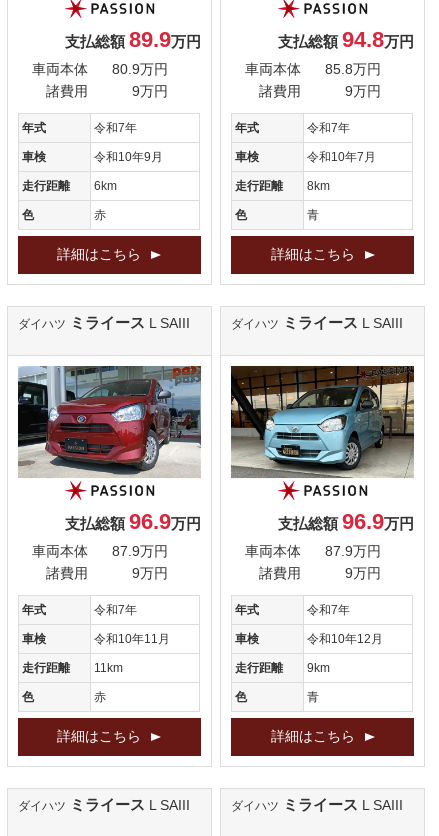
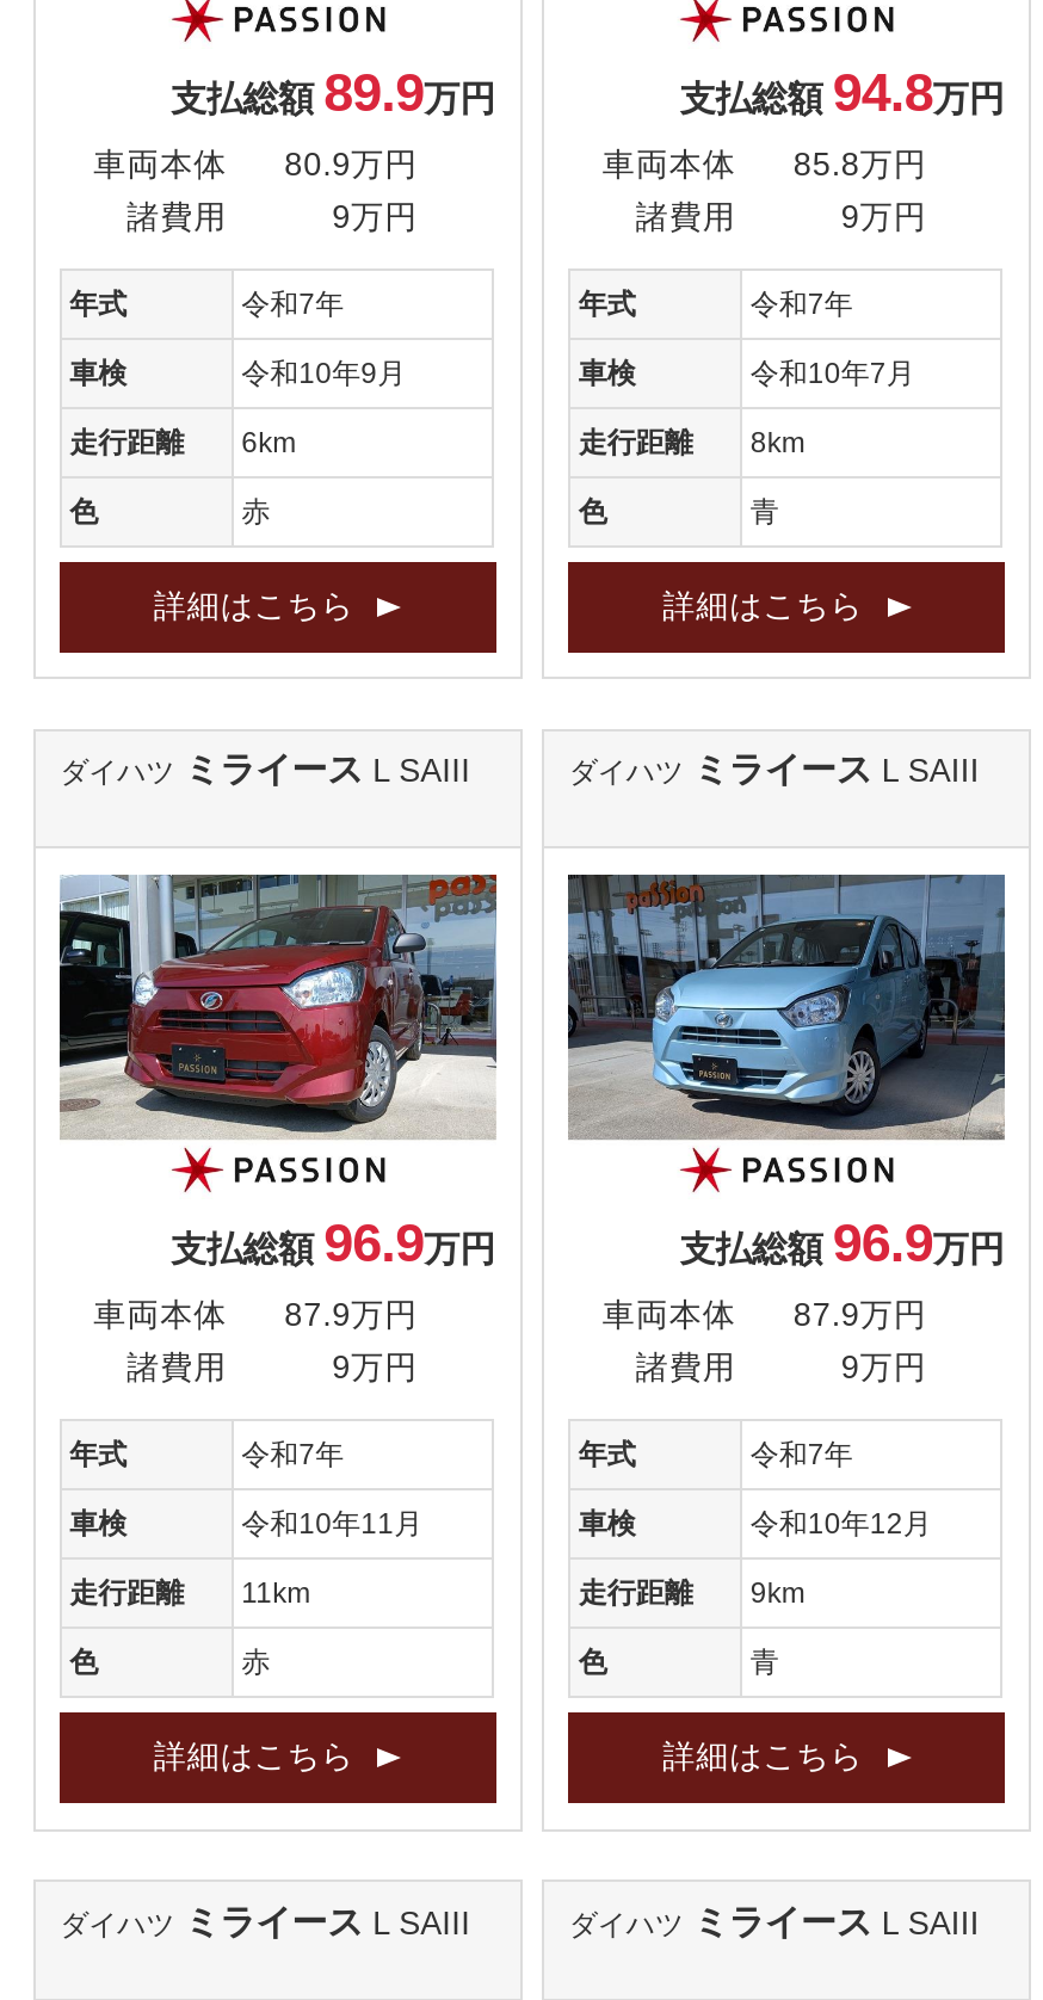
- [image]
+ [image]
